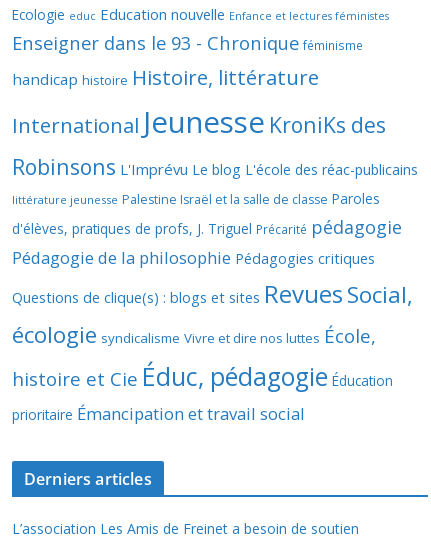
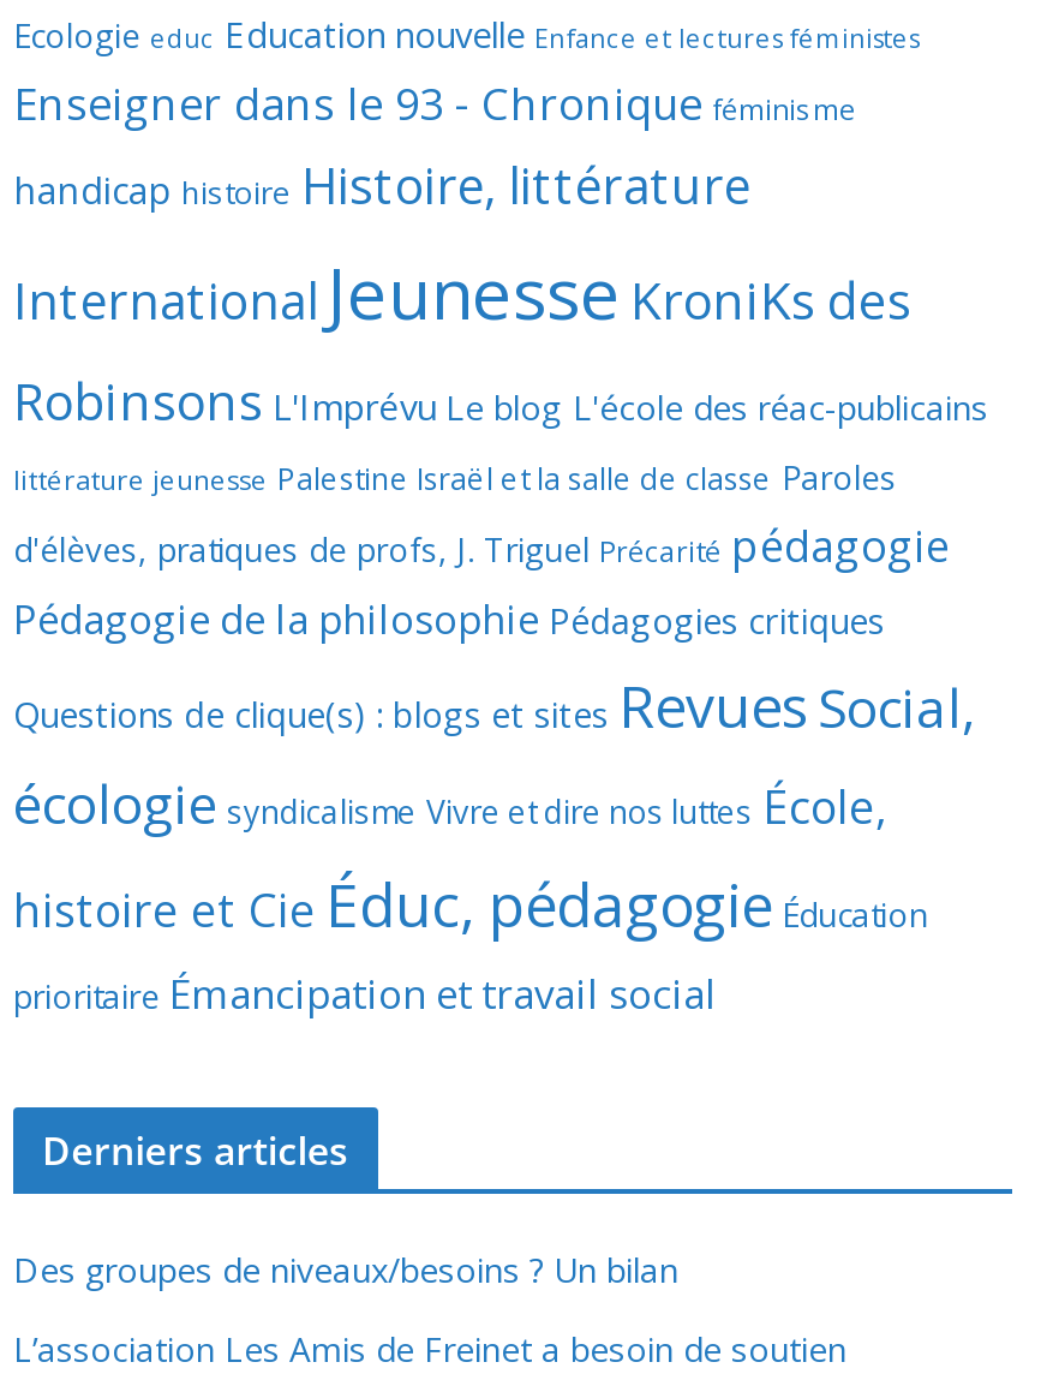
+ Des groupes de niveaux/besoins ? Un bilan
